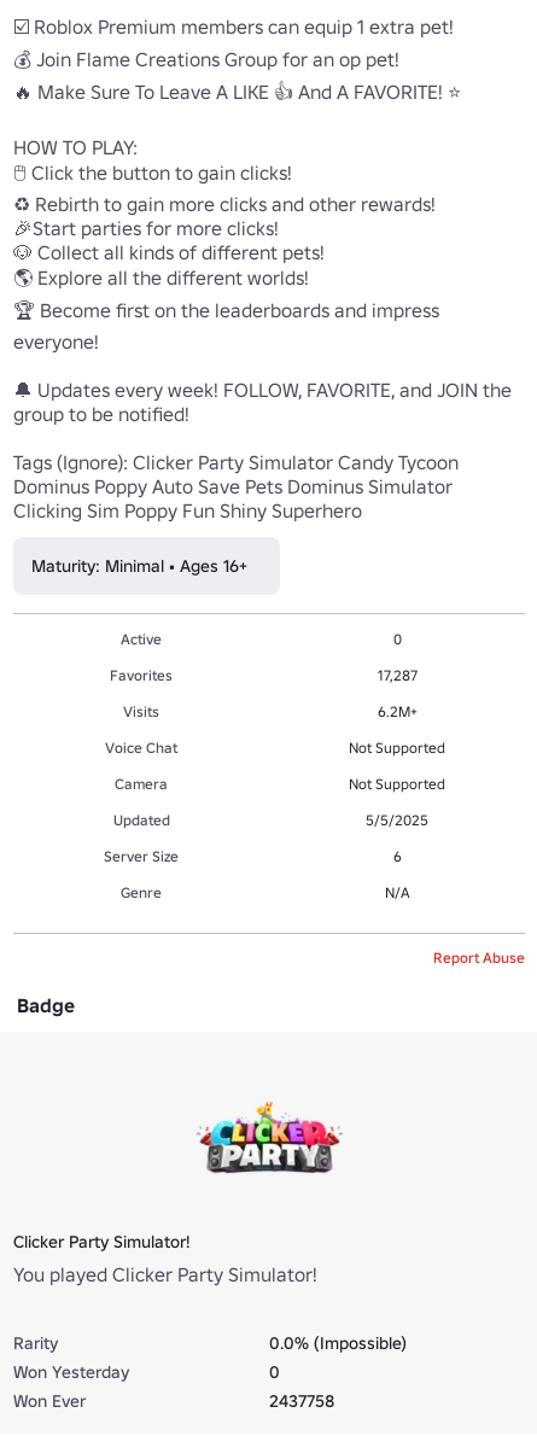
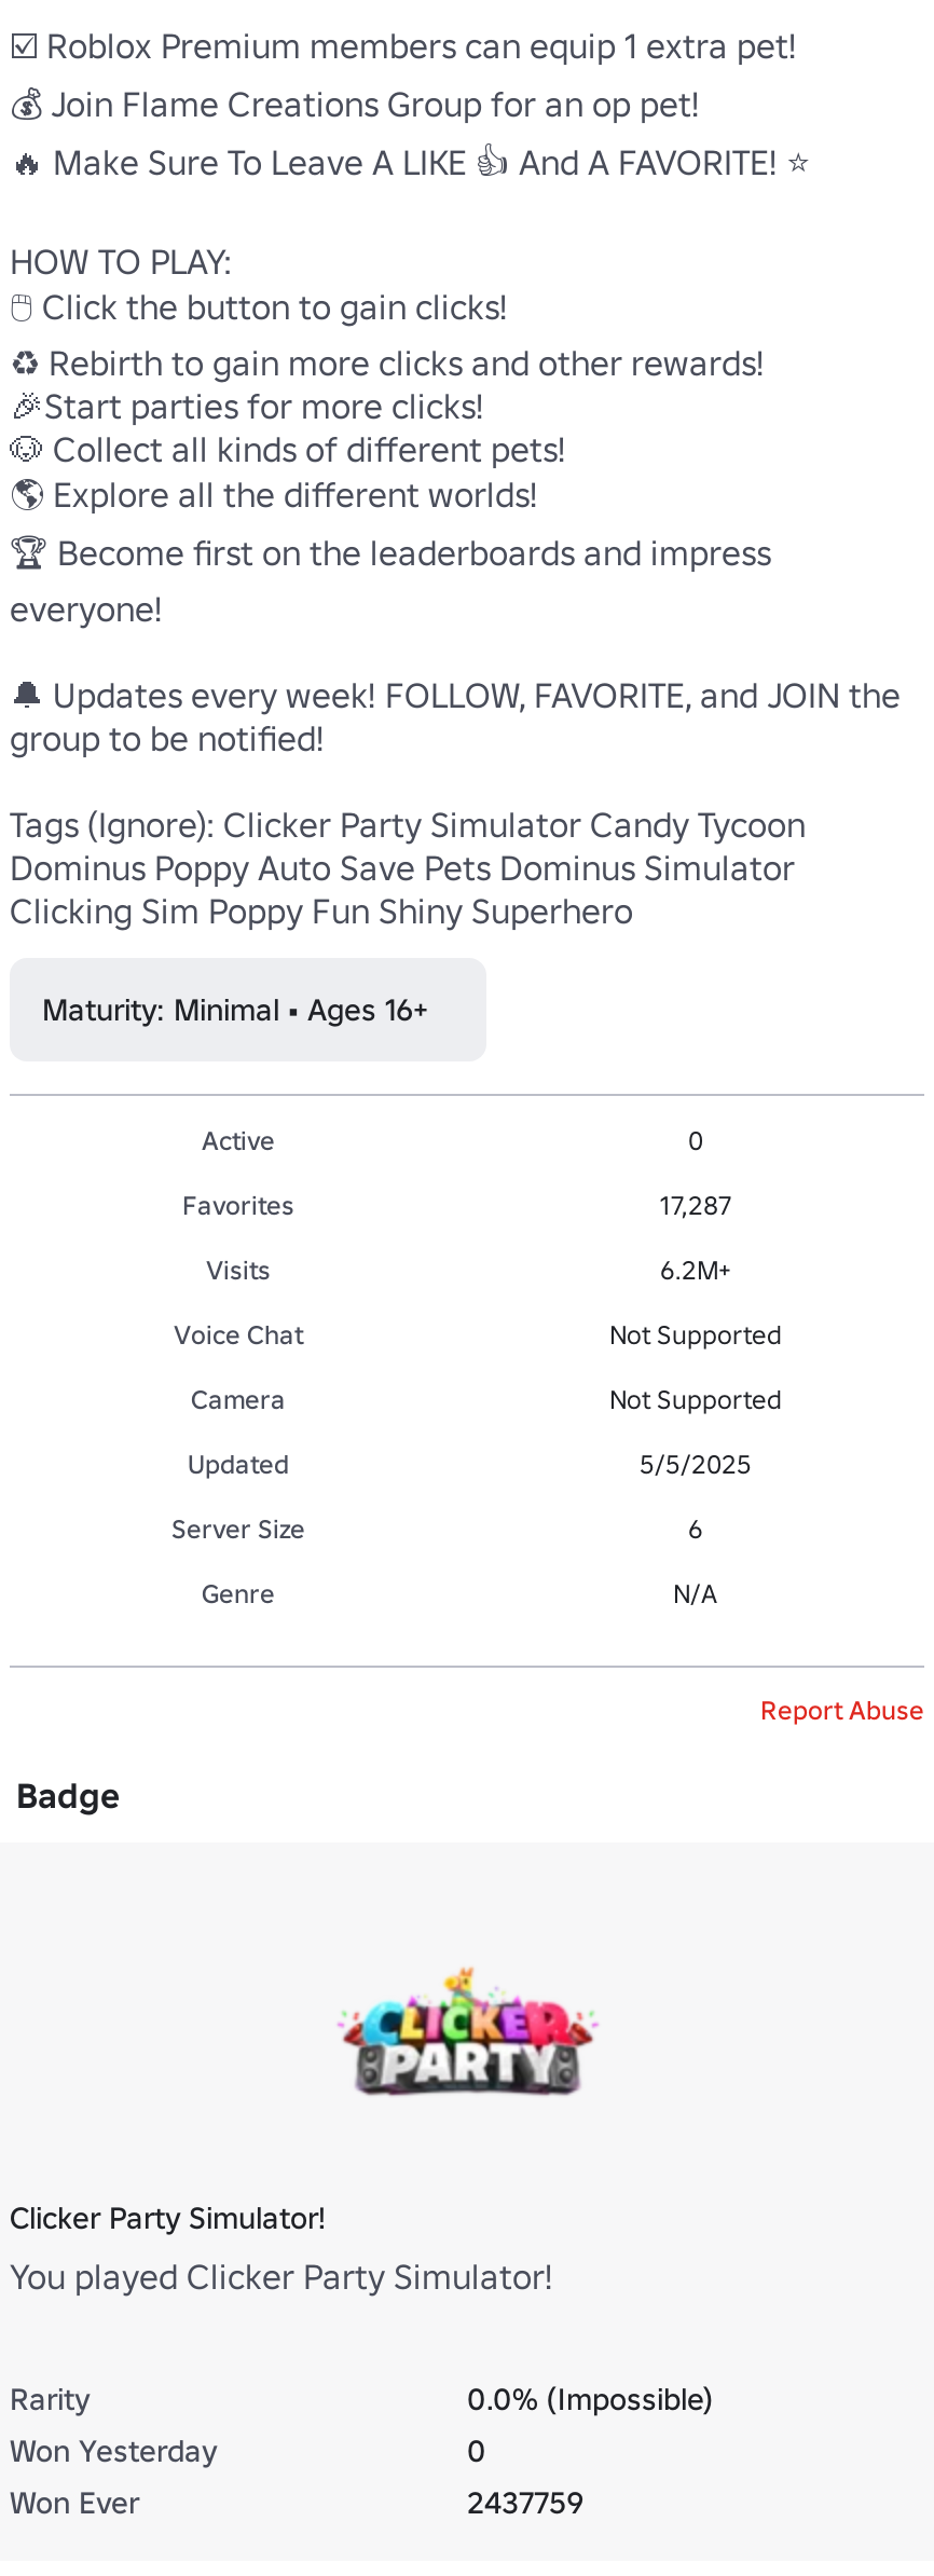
- 2437758
+ 2437759
